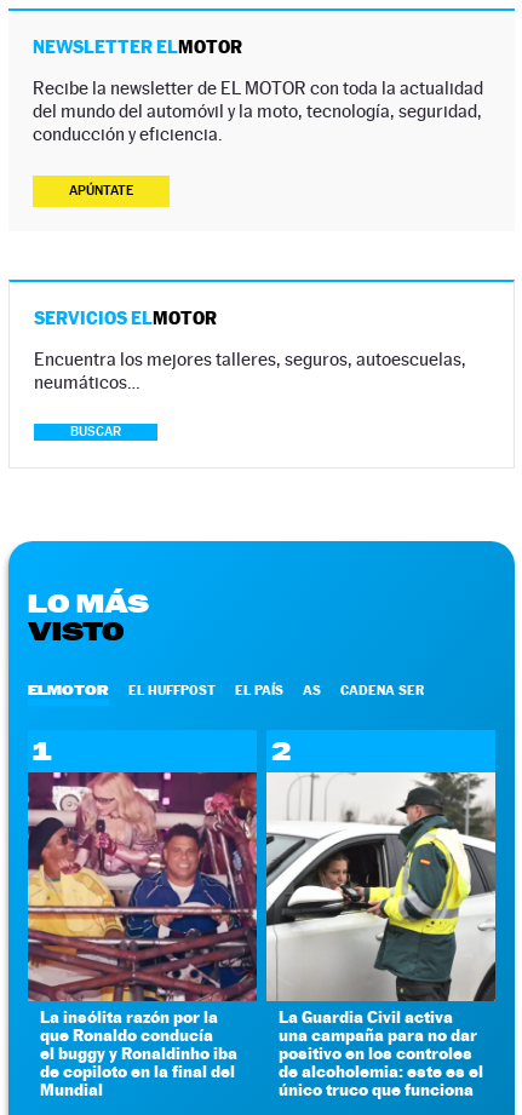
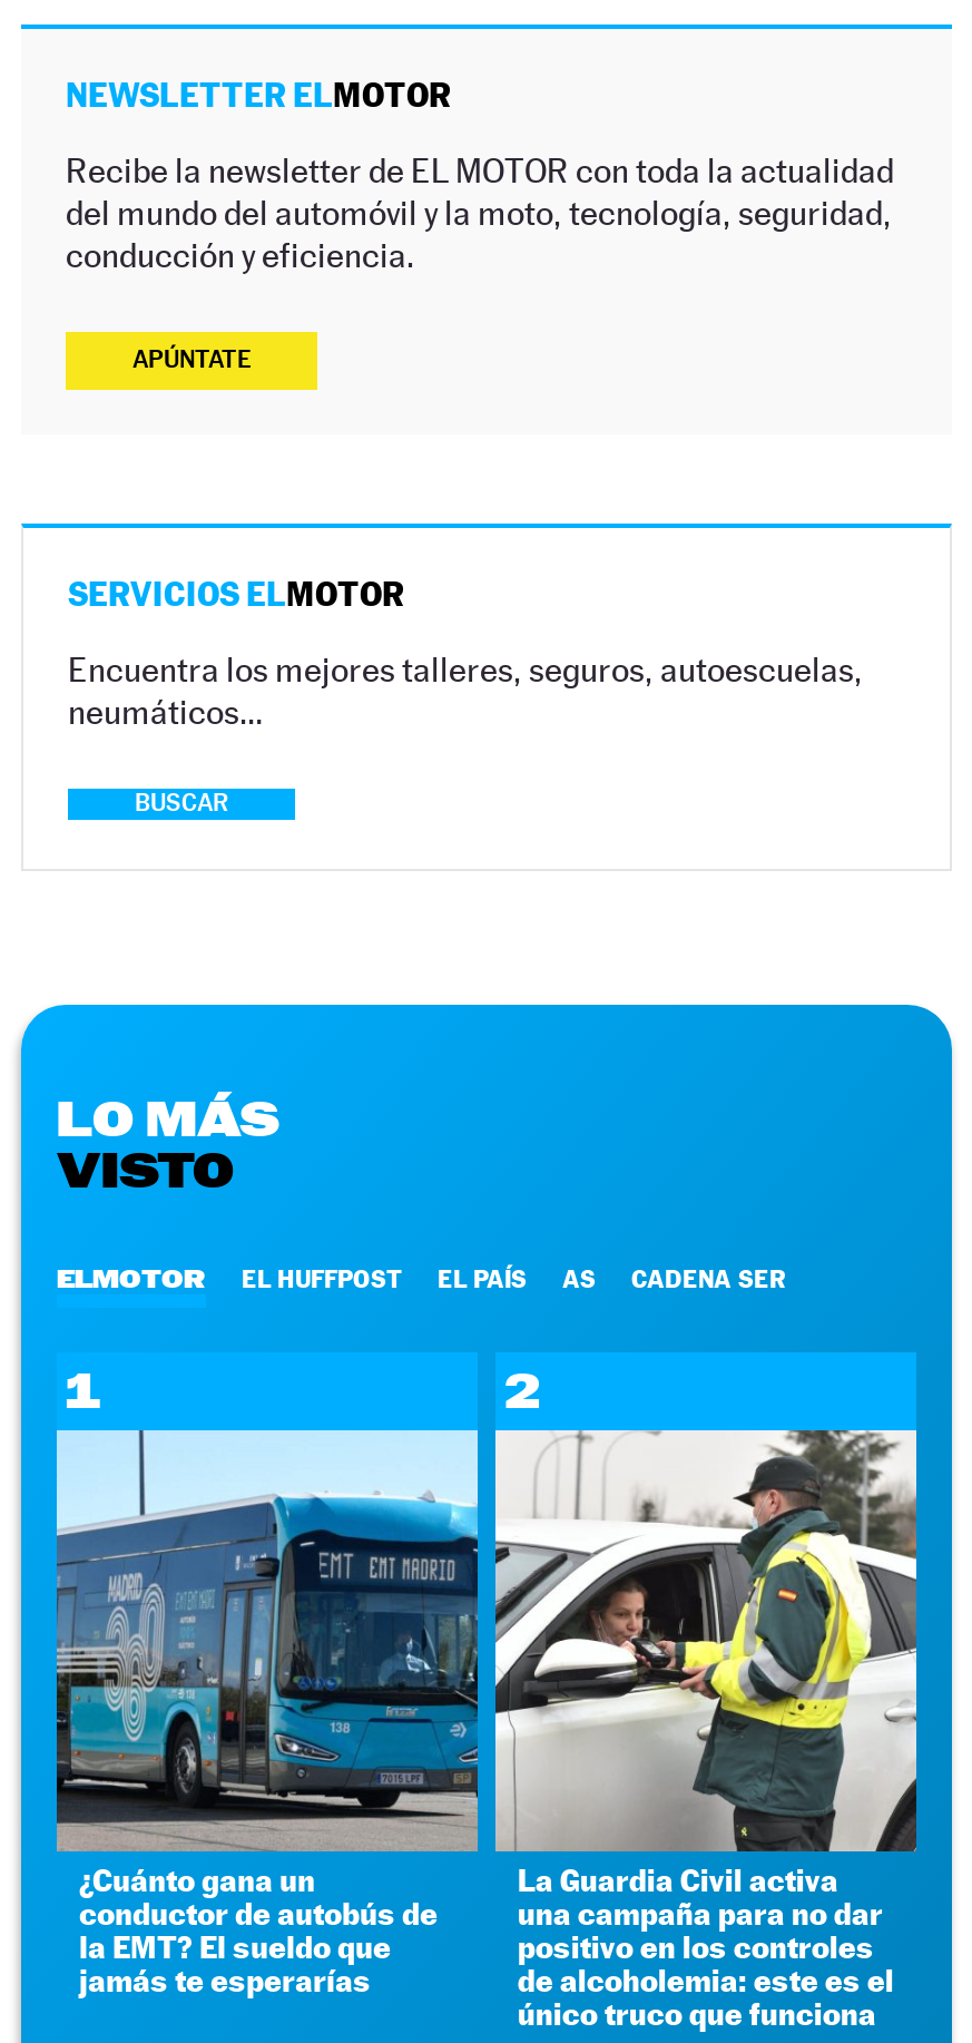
- [image]
- La insólita razón por la
- que Ronaldo conducía
- el buggy y Ronaldinho iba
- de copiloto en la final del
- Mundial
+ [image]
+ ¿Cuánto gana un
+ conductor de autobús de
+ la EMT? El sueldo que
+ jamás te esperarías
